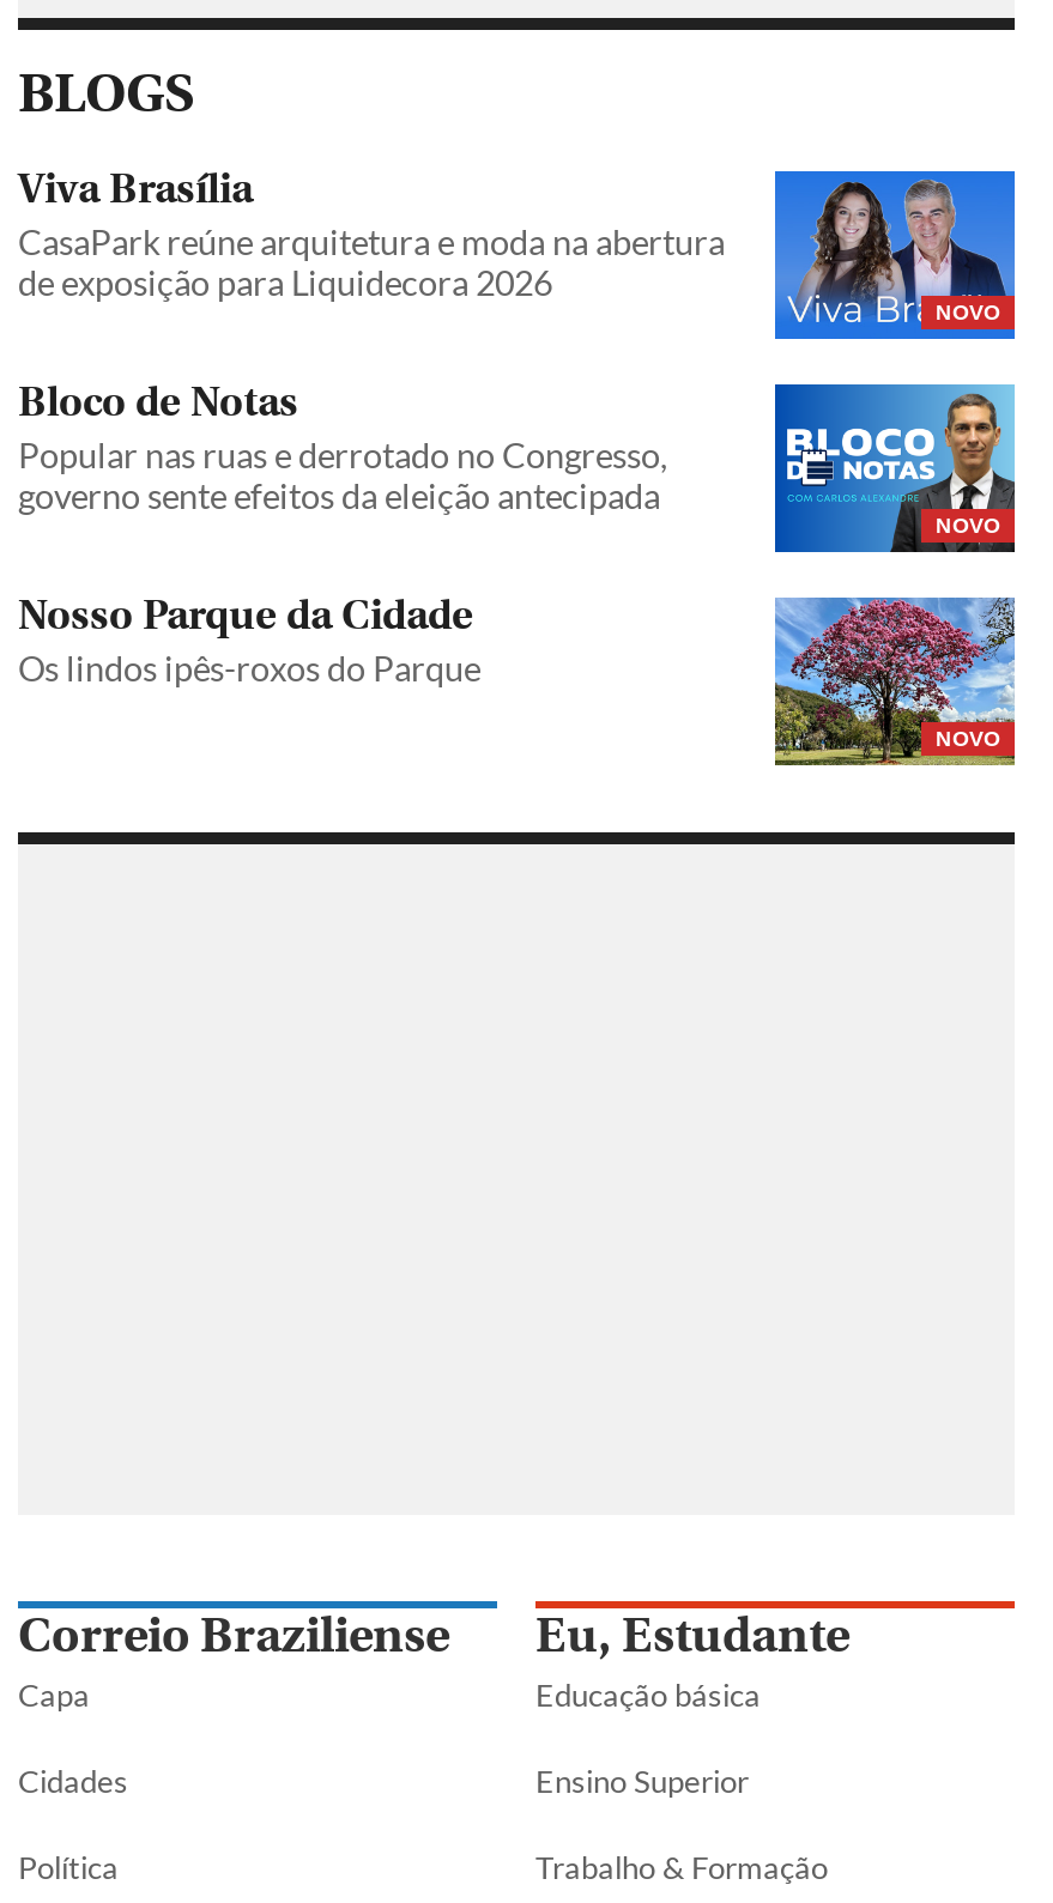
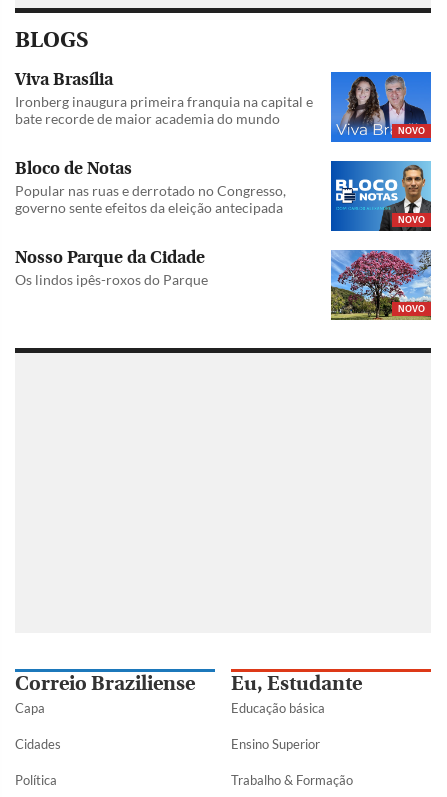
- CasaPark reúne arquitetura e moda na abertura
- de exposição para Liquidecora 2026
+ Ironberg inaugura primeira franquia na capital e
+ bate recorde de maior academia do mundo
